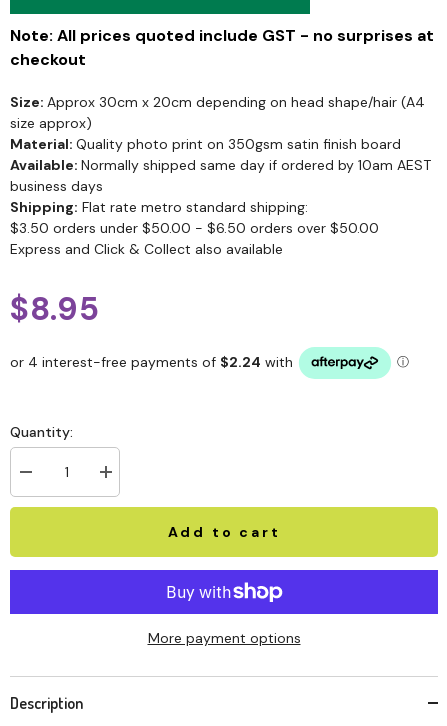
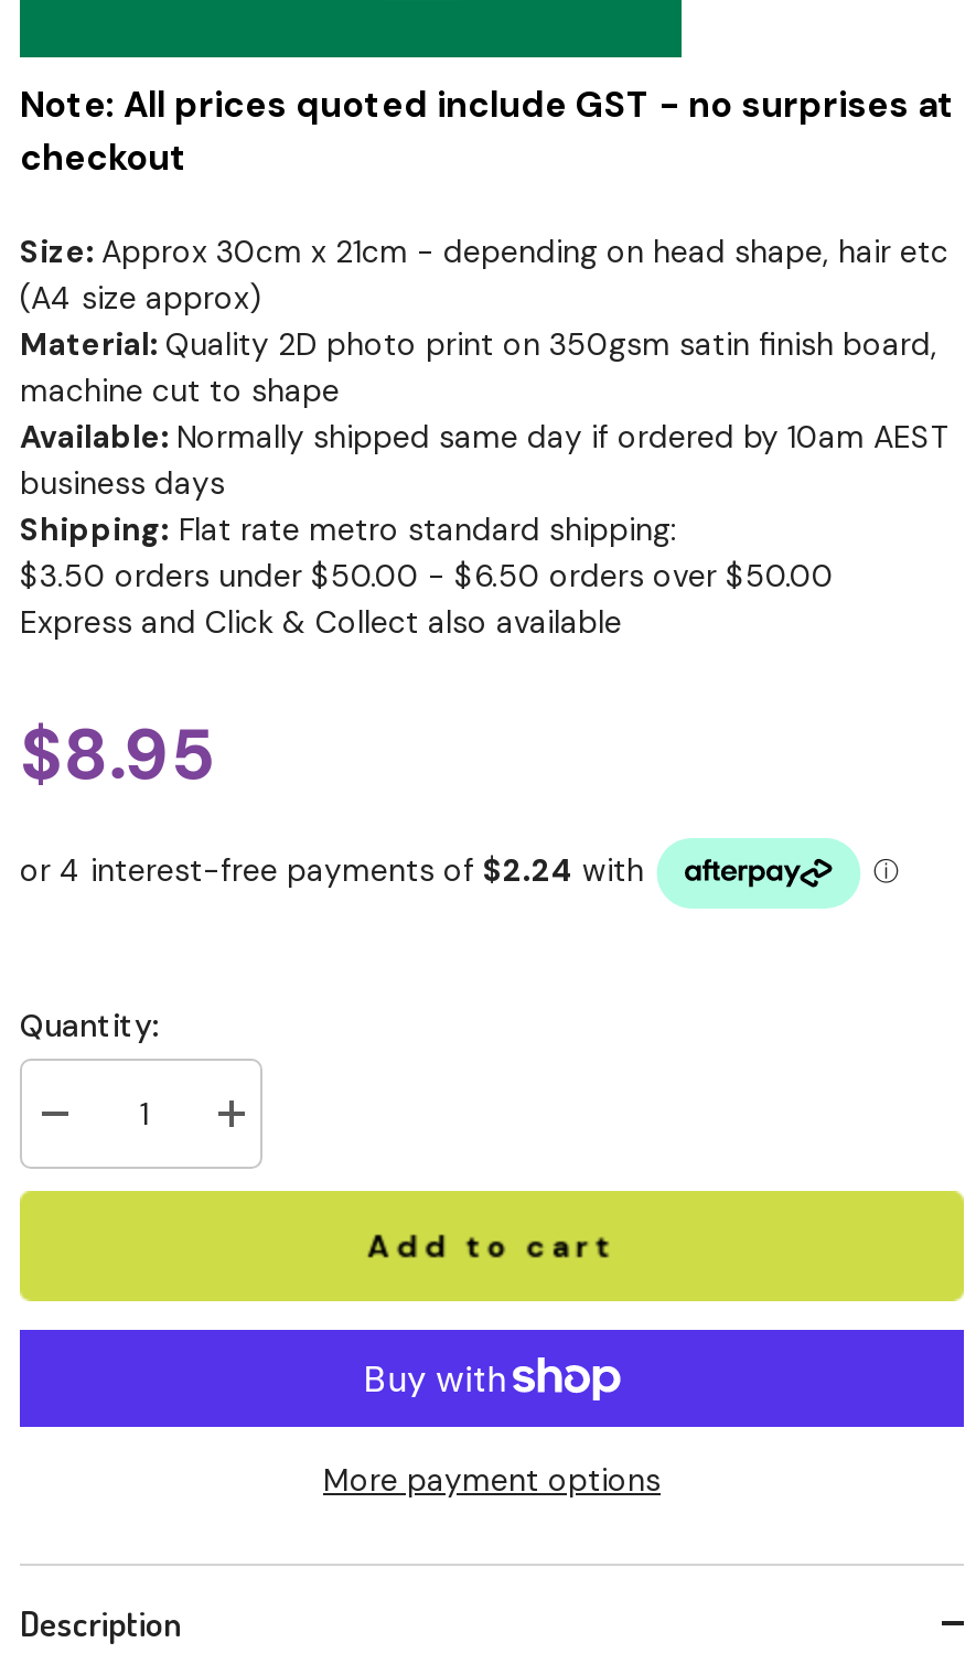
- Size: Approx 30cm x 20cm depending on head shape/hair (A4
- size approx)
- Material: Quality photo print on 350gsm satin finish board
+ Size: Approx 30cm x 21cm - depending on head shape, hair etc
+ (A4 size approx)
+ Material: Quality 2D photo print on 350gsm satin finish board,
+ machine cut to shape
